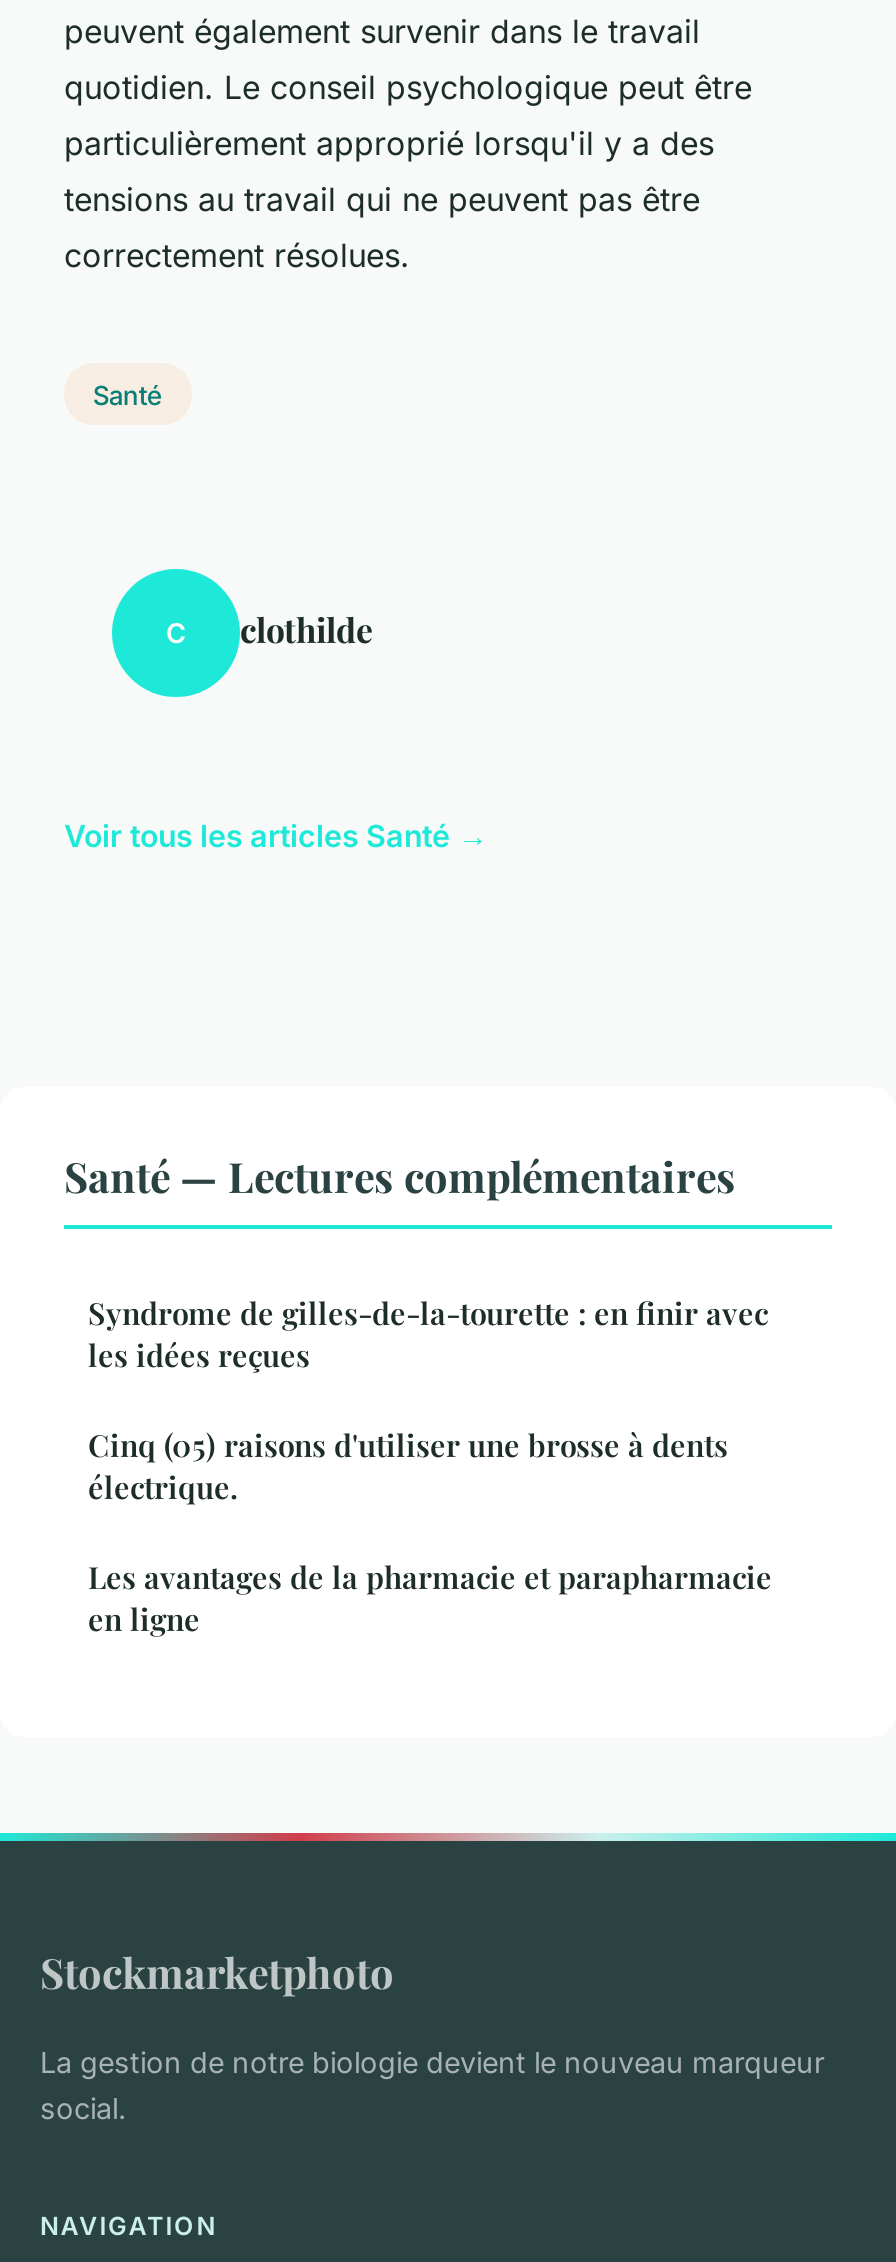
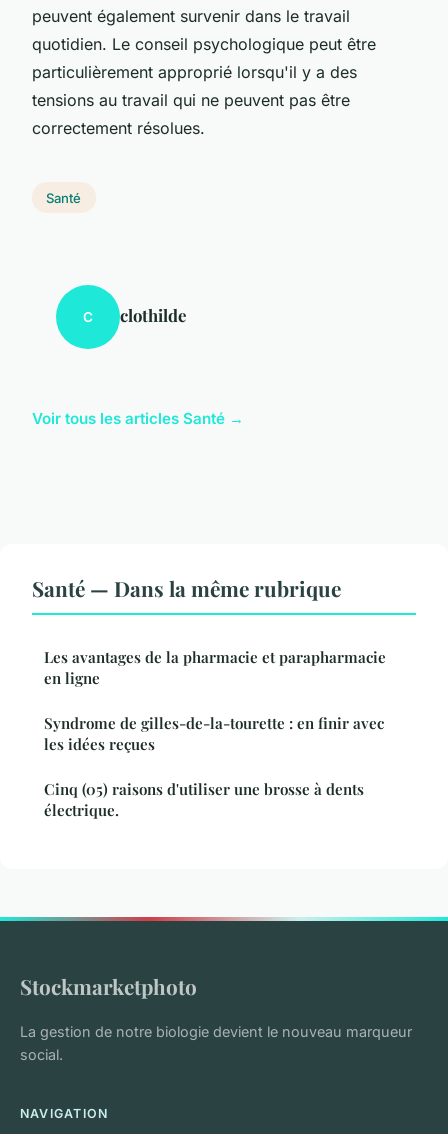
- Santé — Lectures complémentaires
+ Santé — Dans la même rubrique

moved down: Syndrome de gilles-de-la-tourette : en finir avec | les idées reçues | Cinq (05) raisons d'utiliser une brosse à dents | électrique.

moved up: Les avantages de la pharmacie et parapharmacie | en ligne
